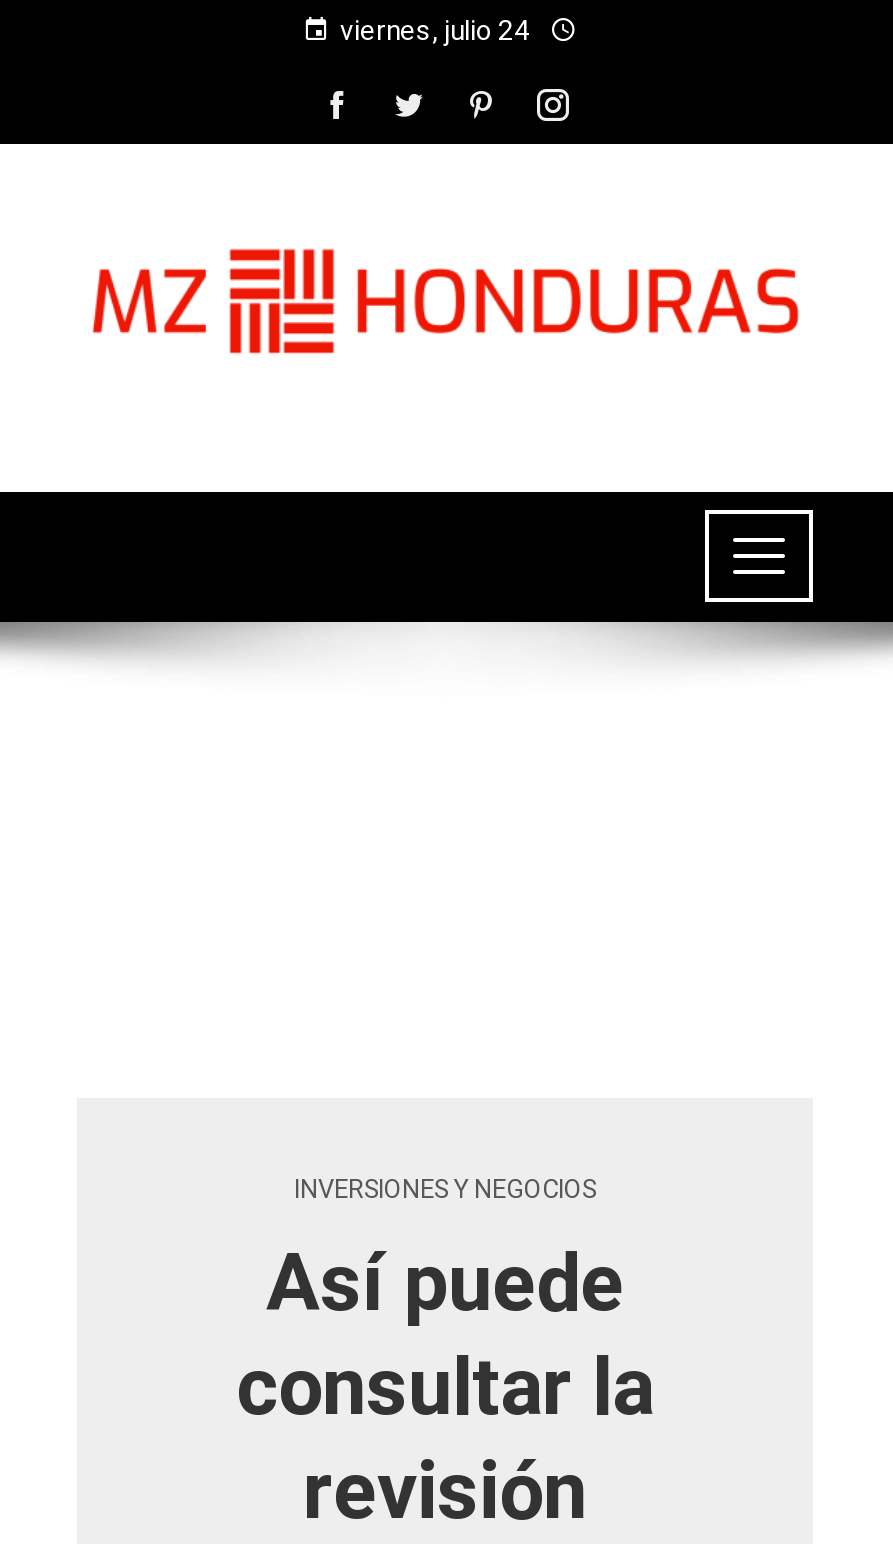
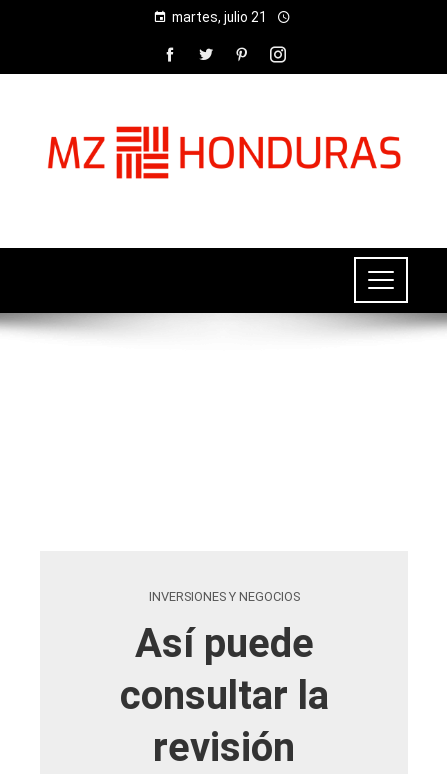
- viernes, julio 24
+ martes, julio 21
